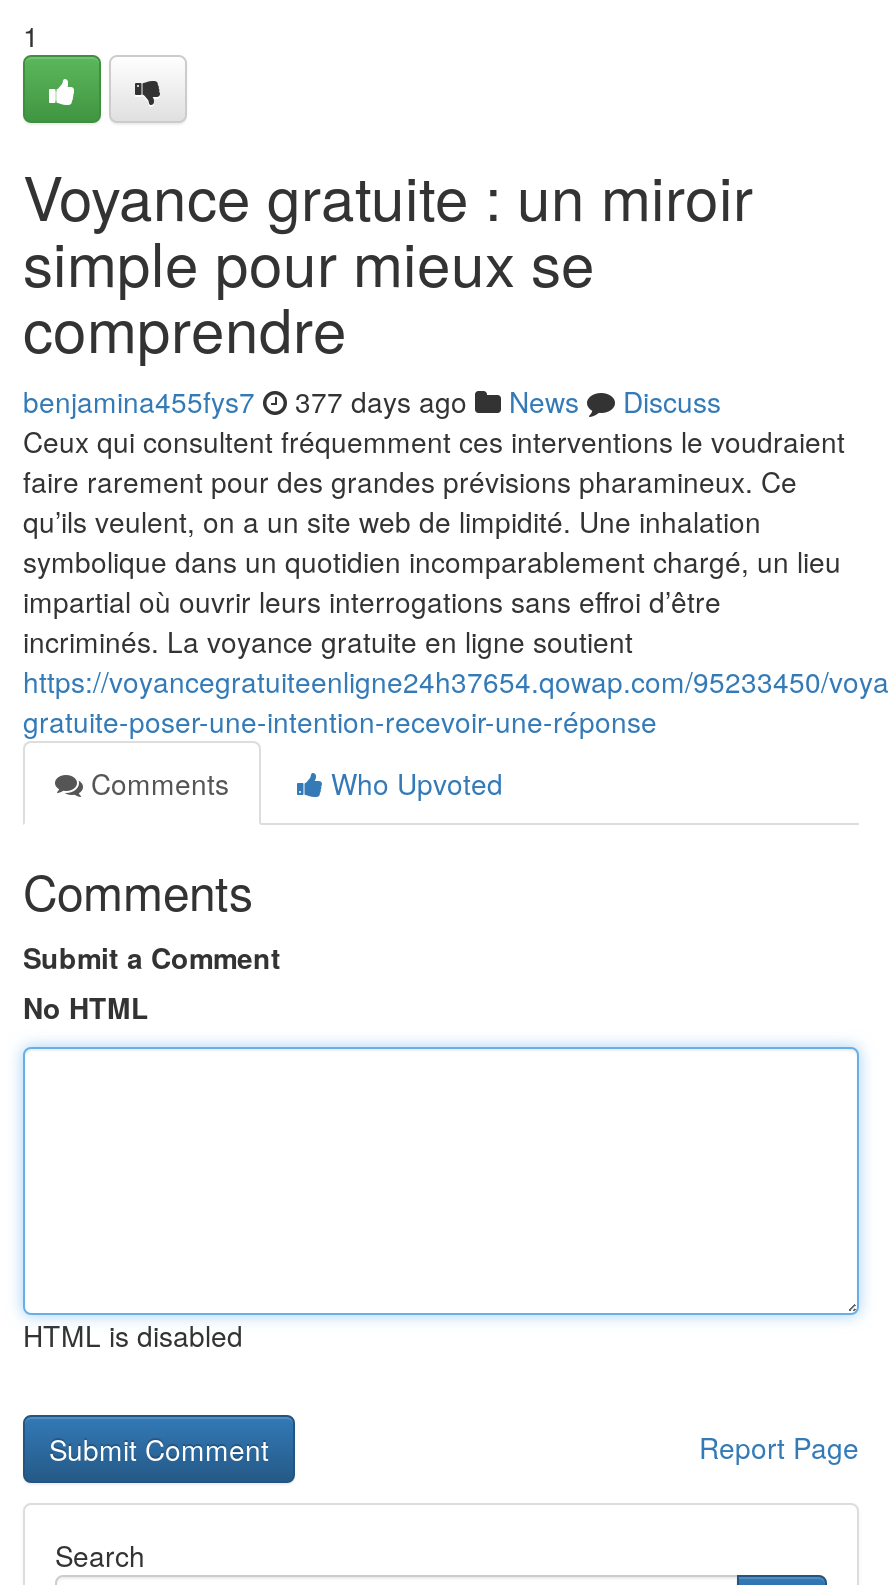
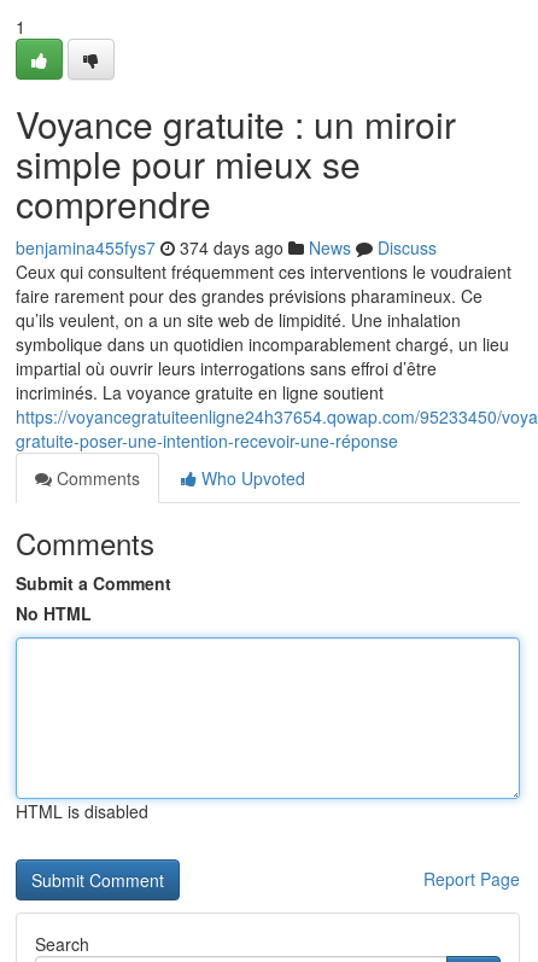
- benjamina455fys7 377 days ago News Discuss
+ benjamina455fys7 374 days ago News Discuss
